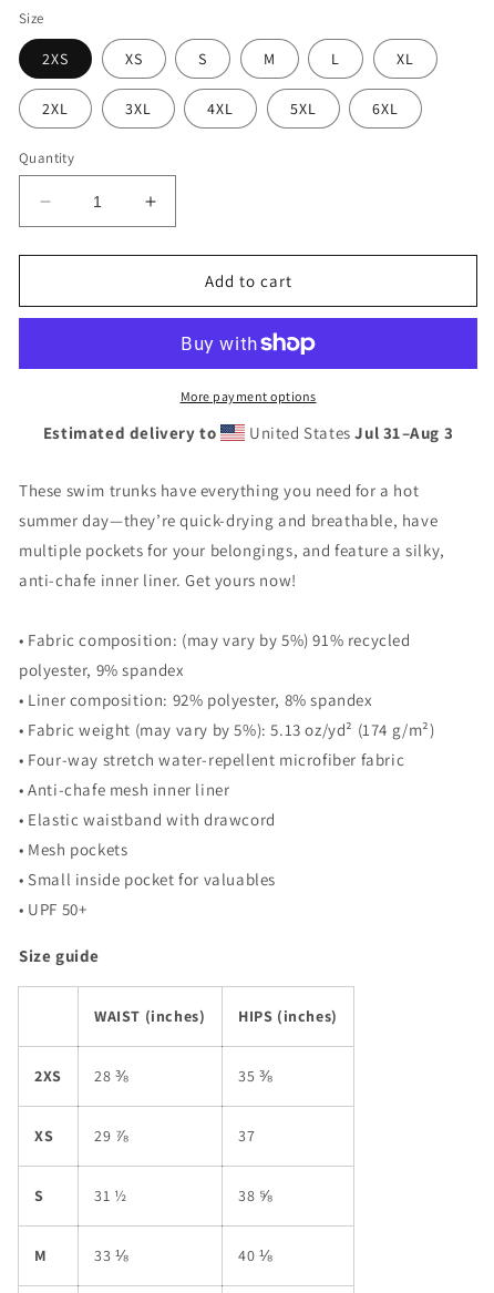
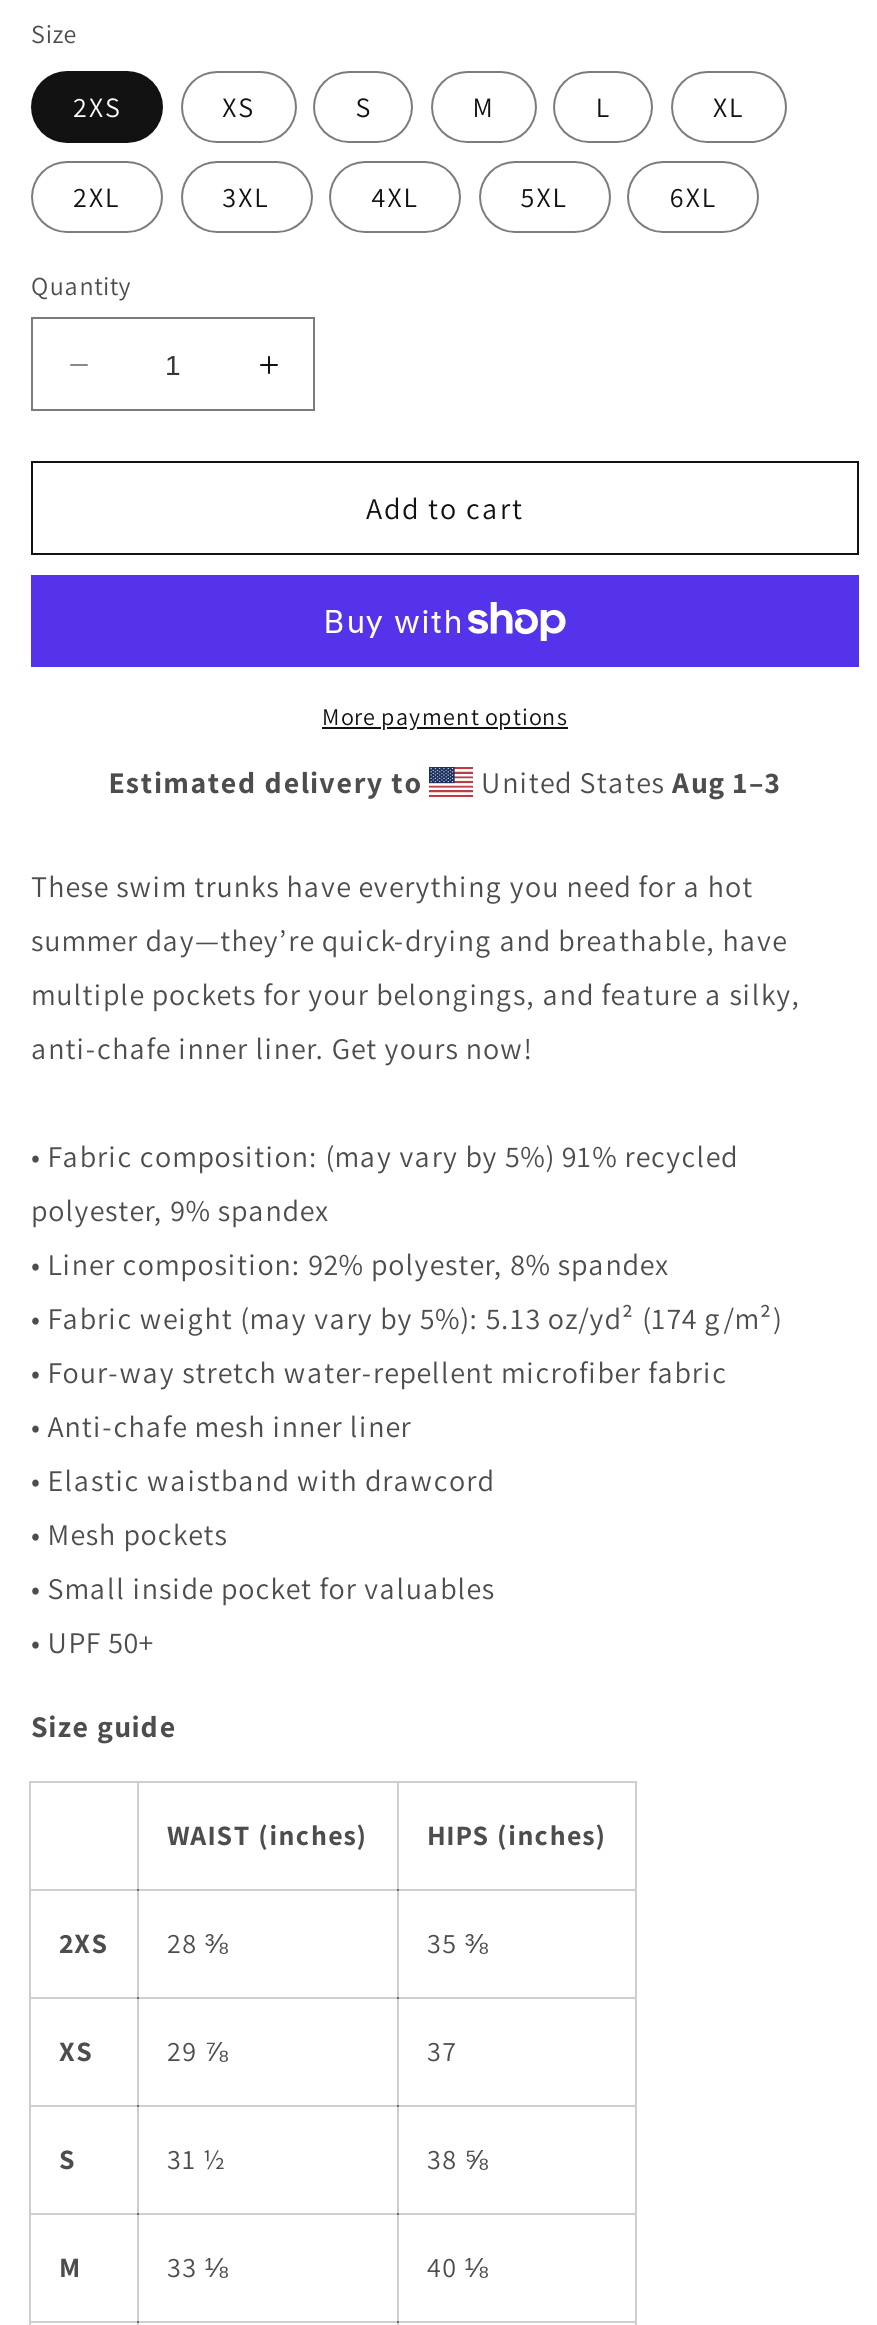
- United States Jul 31–Aug 3
+ United States Aug 1–3
